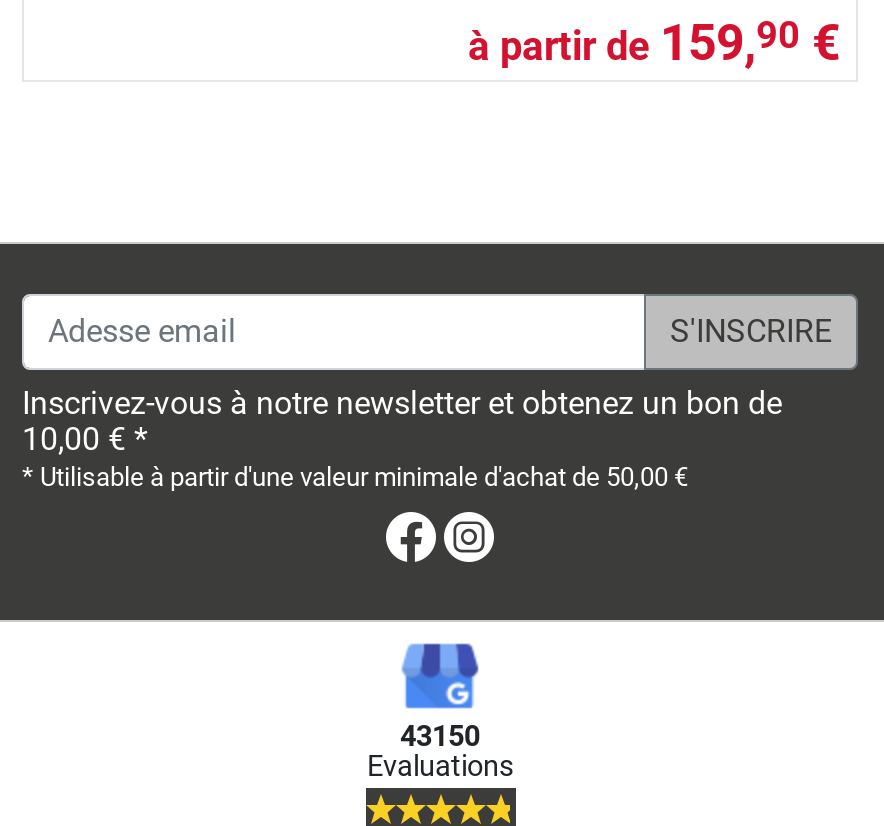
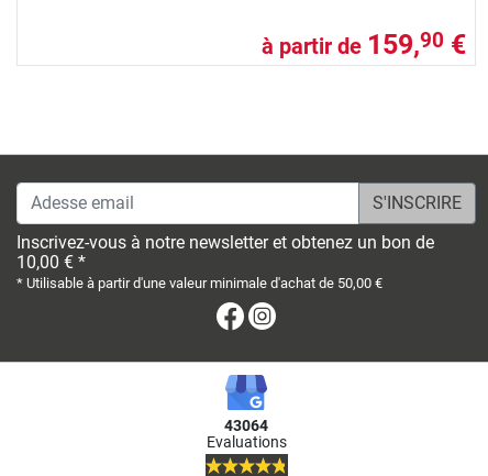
- 43150
+ 43064
